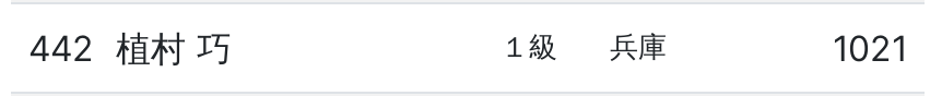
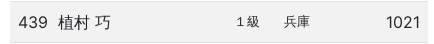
- 442 植村 巧
+ 439 植村 巧
